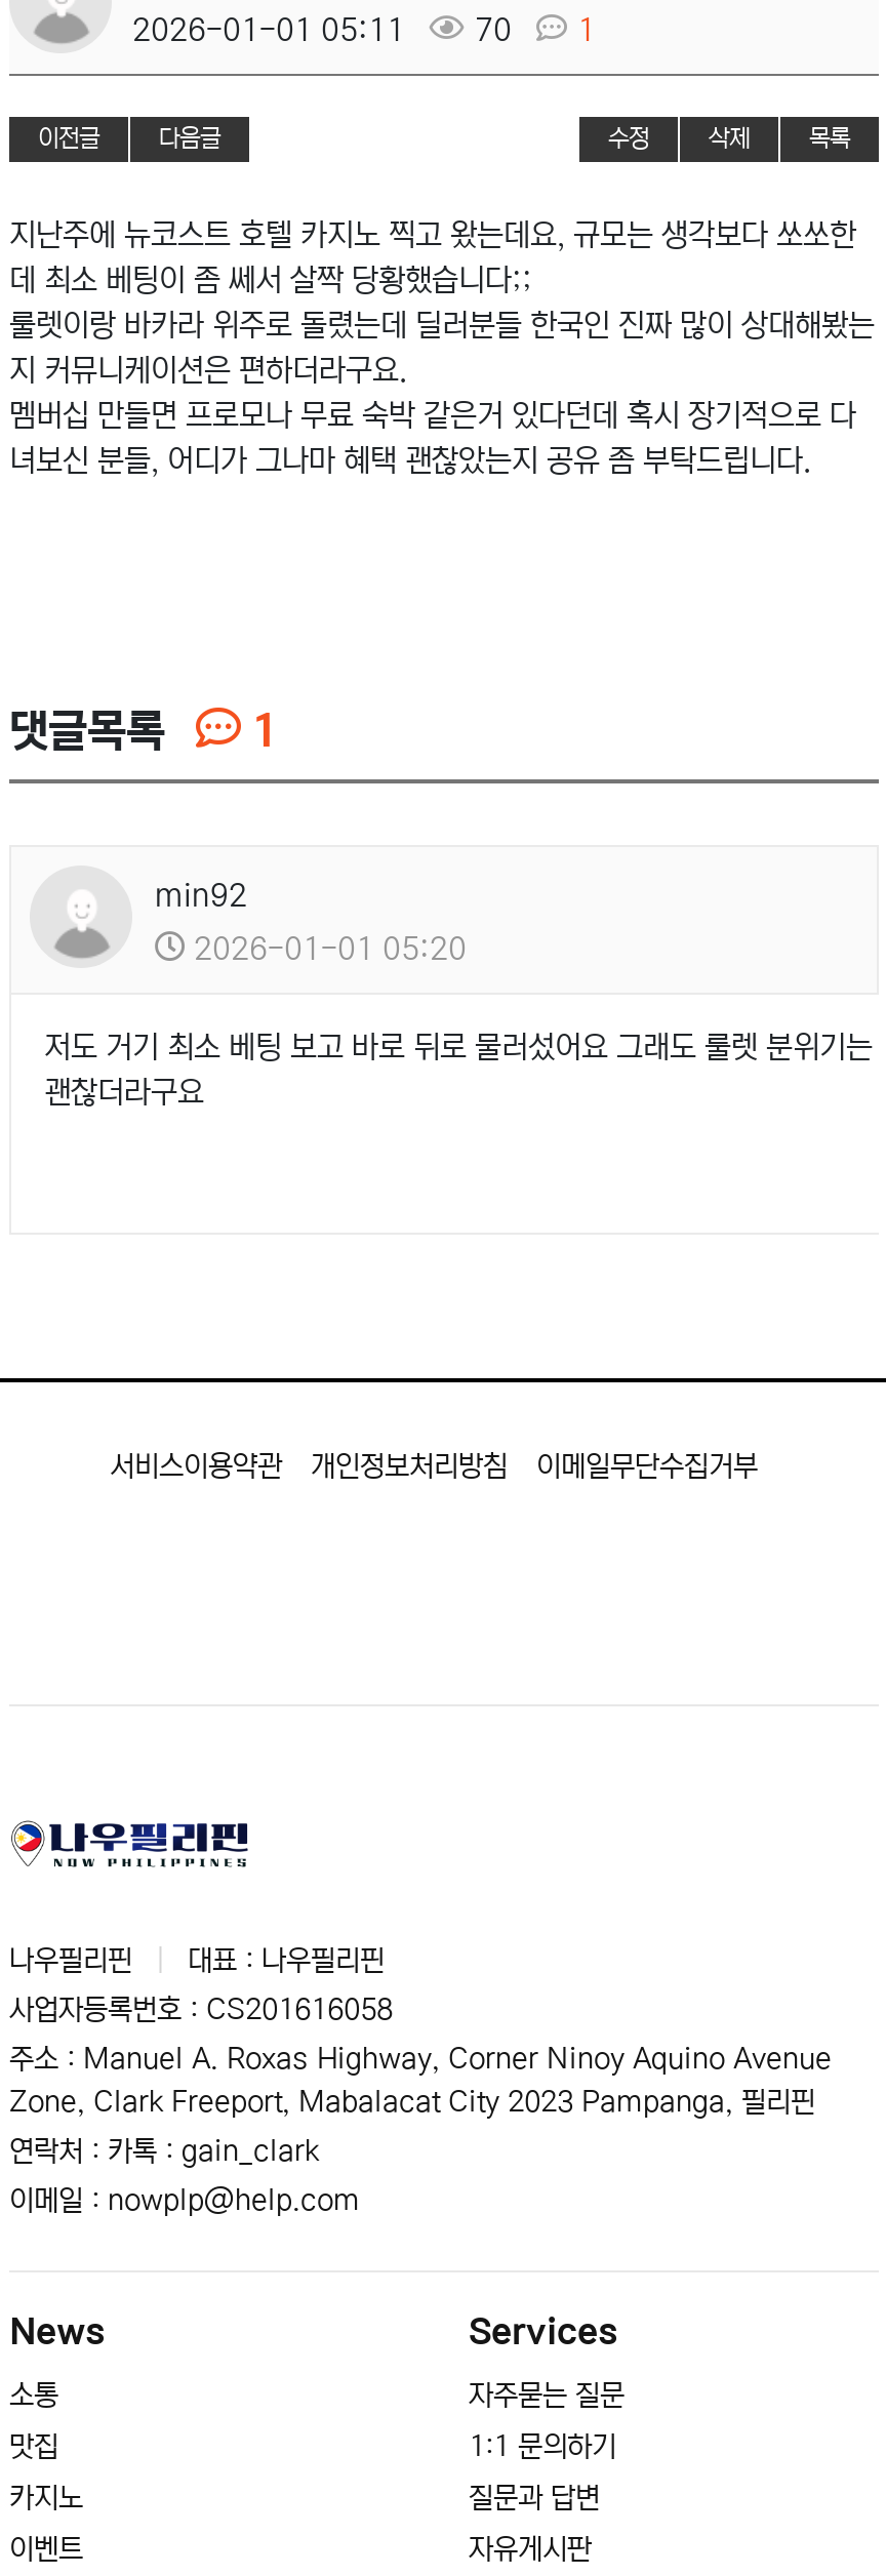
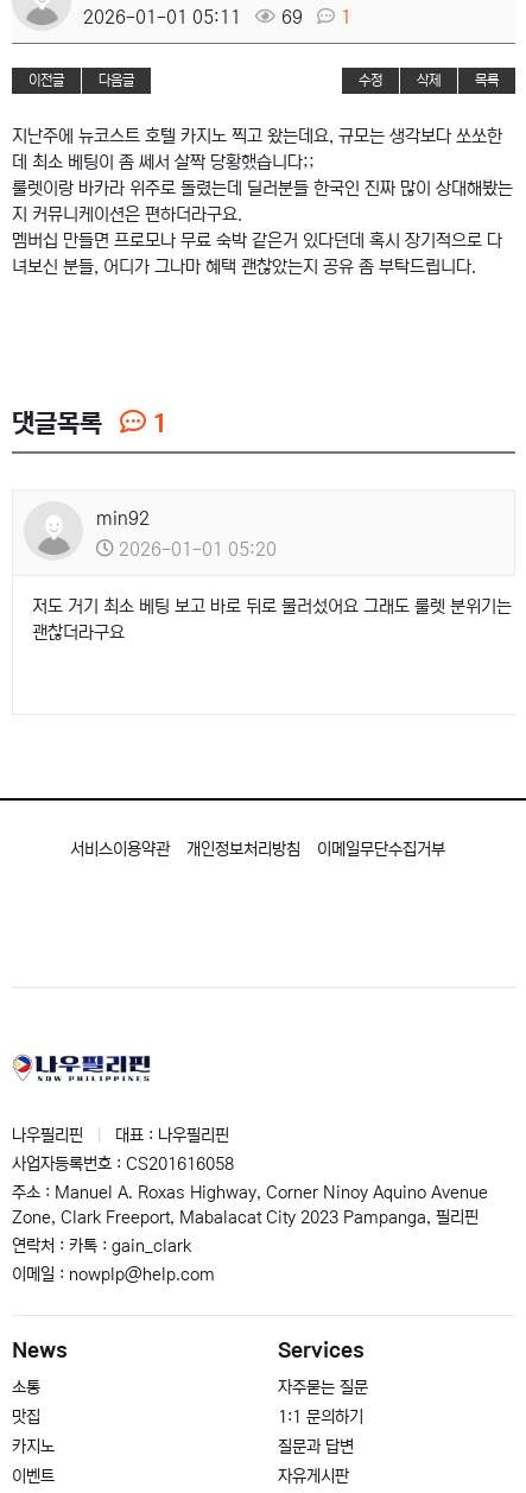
- 2026-01-01 05:11 70 1
+ 2026-01-01 05:11 69 1
